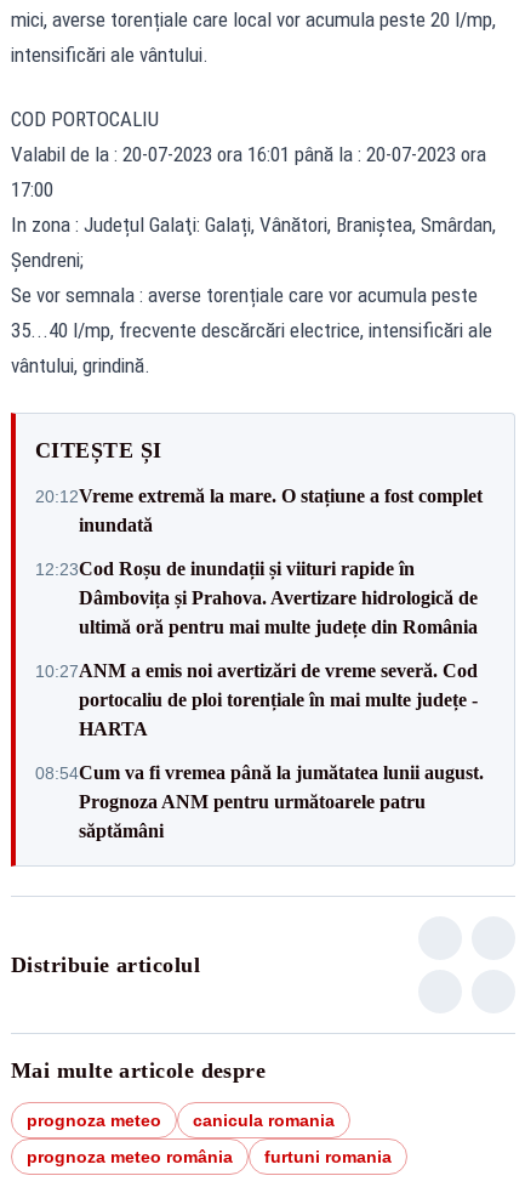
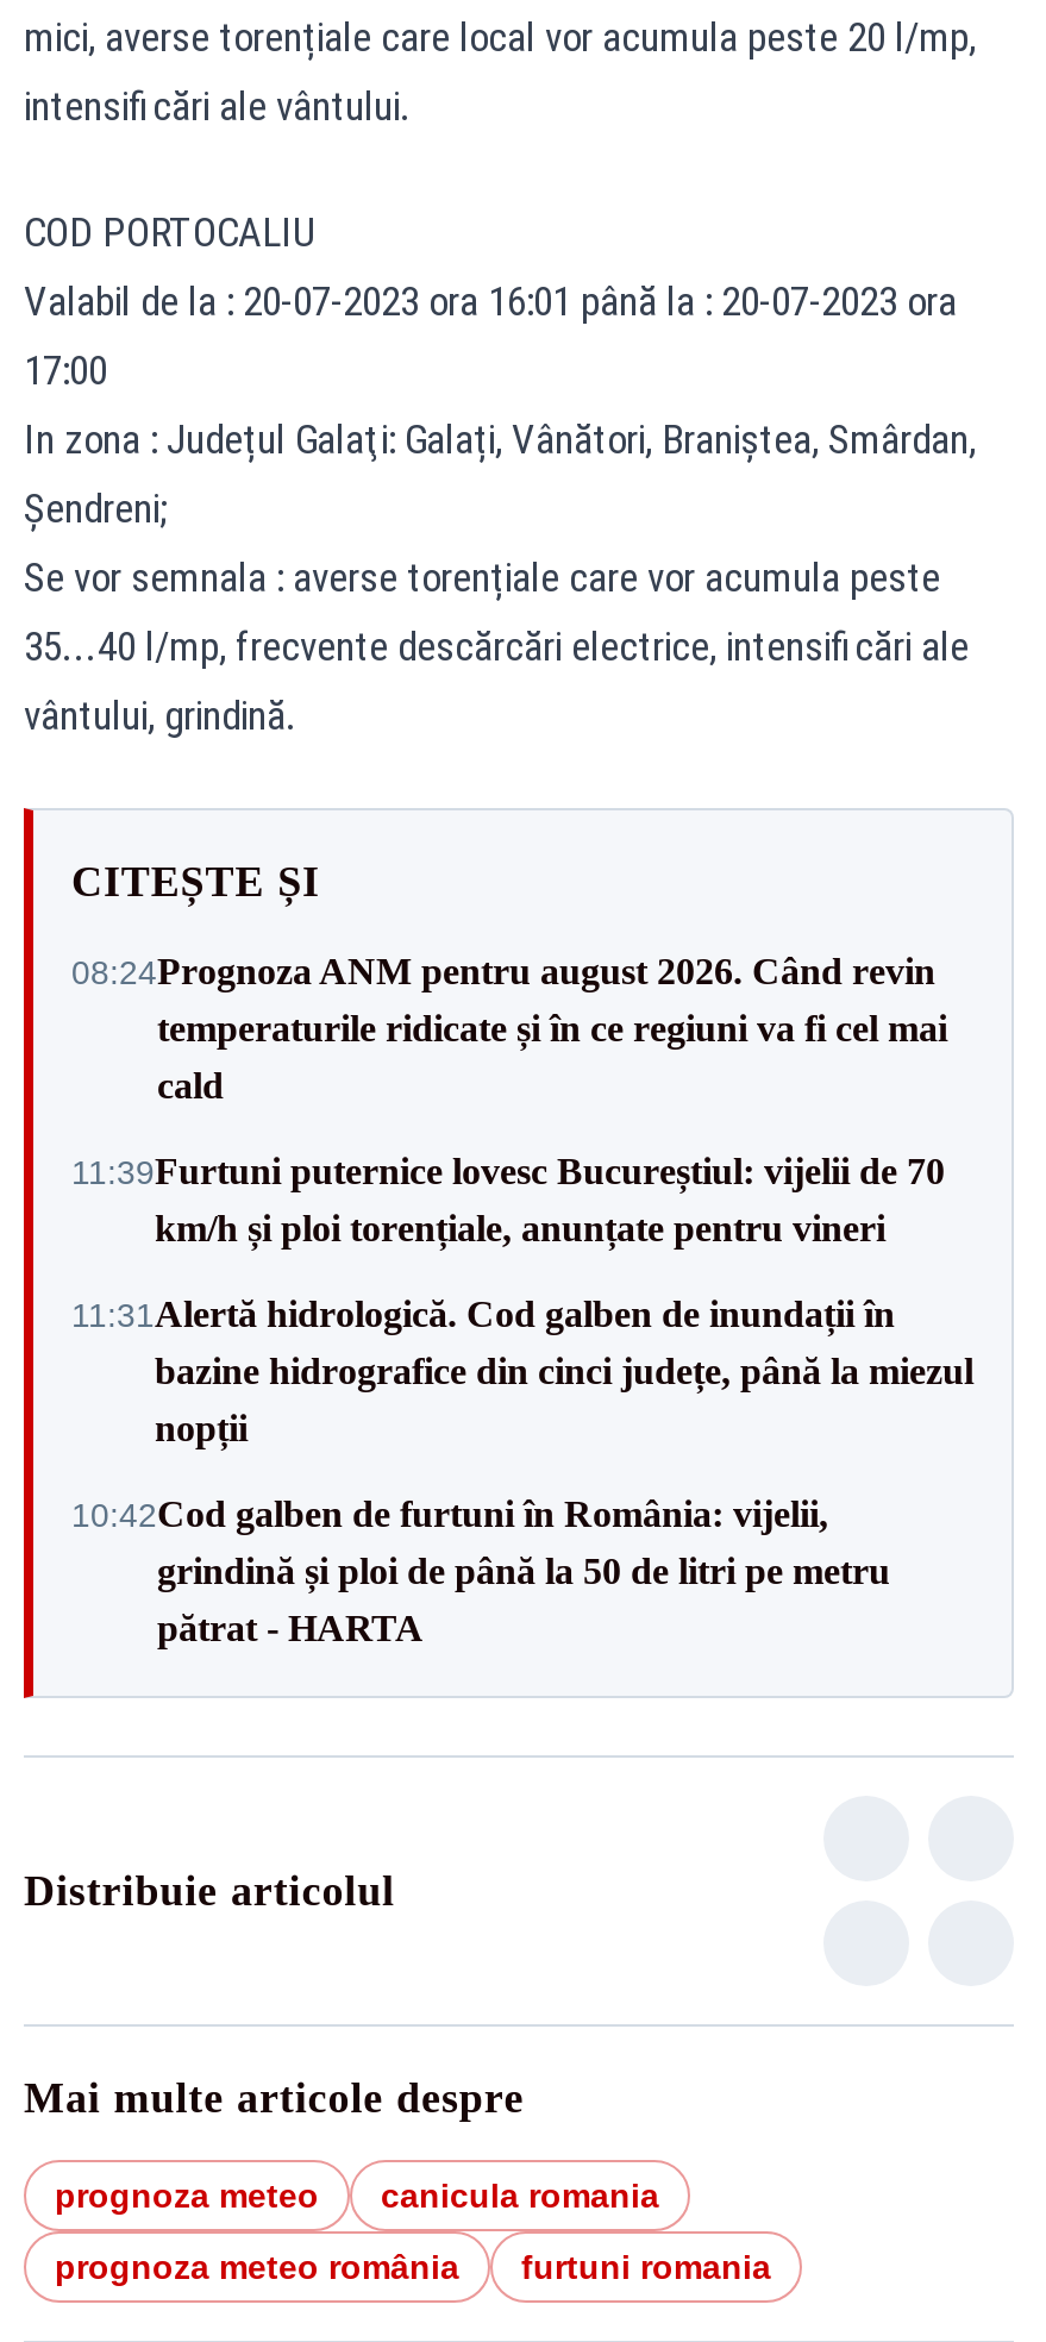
- 20:12Vreme extremă la mare. O stațiune a fost complet
- inundată
+ 08:24Prognoza ANM pentru august 2026. Când revin
+ temperaturile ridicate și în ce regiuni va fi cel mai
+ cald

- 12:23Cod Roșu de inundații și viituri rapide în
- Dâmbovița și Prahova. Avertizare hidrologică de
- ultimă oră pentru mai multe județe din România
+ 11:39Furtuni puternice lovesc Bucureștiul: vijelii de 70
+ km/h și ploi torențiale, anunțate pentru vineri

- 10:27ANM a emis noi avertizări de vreme severă. Cod
- portocaliu de ploi torențiale în mai multe județe -
- HARTA
+ 11:31Alertă hidrologică. Cod galben de inundații în
+ bazine hidrografice din cinci județe, până la miezul
+ nopții

- 08:54Cum va fi vremea până la jumătatea lunii august.
- Prognoza ANM pentru următoarele patru
- săptămâni
+ 10:42Cod galben de furtuni în România: vijelii,
+ grindină și ploi de până la 50 de litri pe metru
+ pătrat - HARTA
